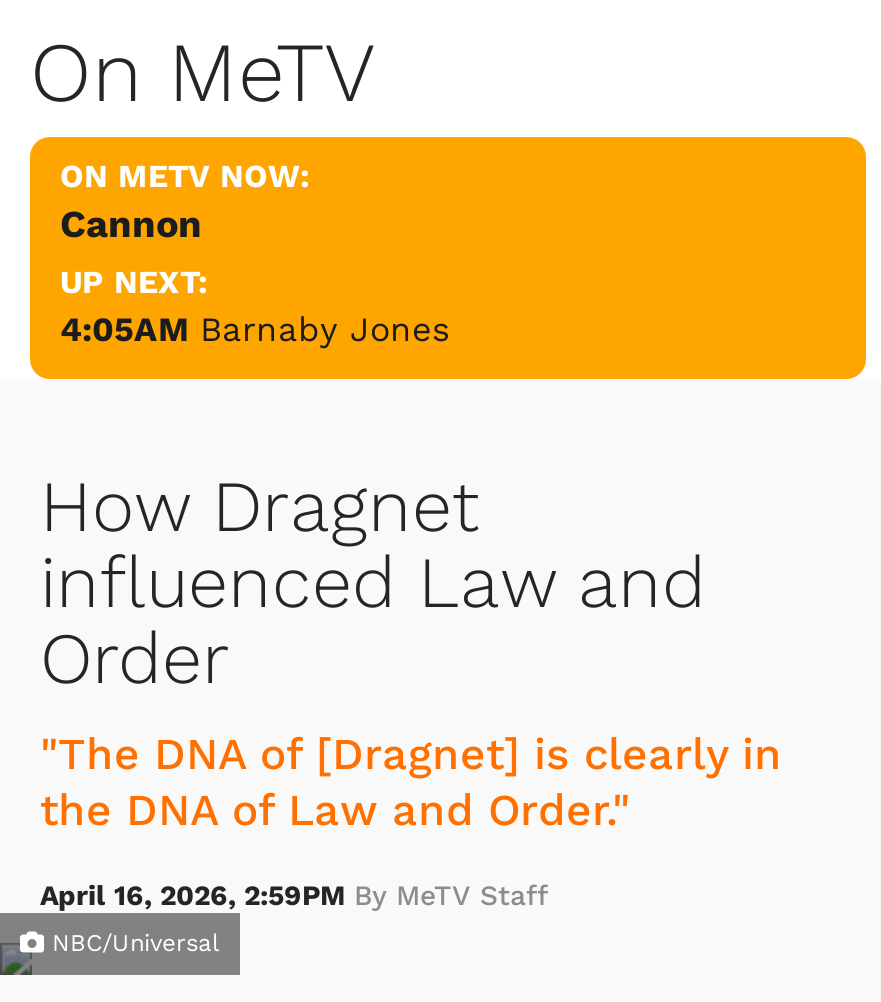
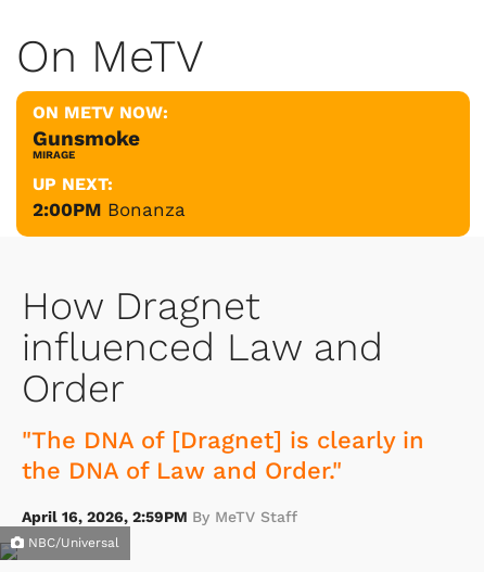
- Cannon
+ Gunsmoke
+ MIRAGE

- 4:05AM Barnaby Jones
+ 2:00PM Bonanza
